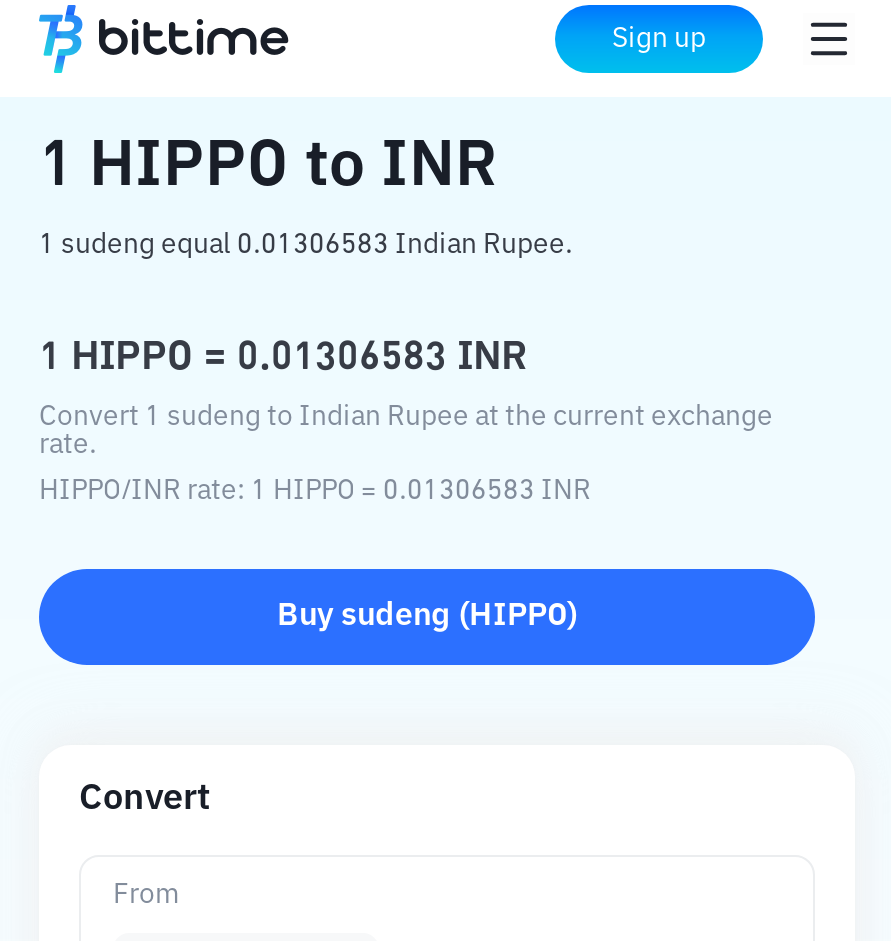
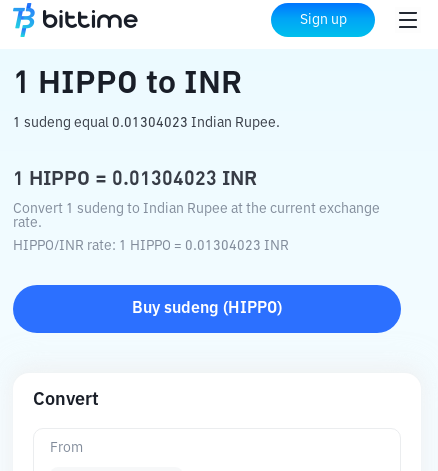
- 1 sudeng equal 0.01306583 Indian Rupee.
+ 1 sudeng equal 0.01304023 Indian Rupee.

- 1 HIPPO = 0.01306583 INR
+ 1 HIPPO = 0.01304023 INR

- HIPPO/INR rate: 1 HIPPO = 0.01306583 INR
+ HIPPO/INR rate: 1 HIPPO = 0.01304023 INR
